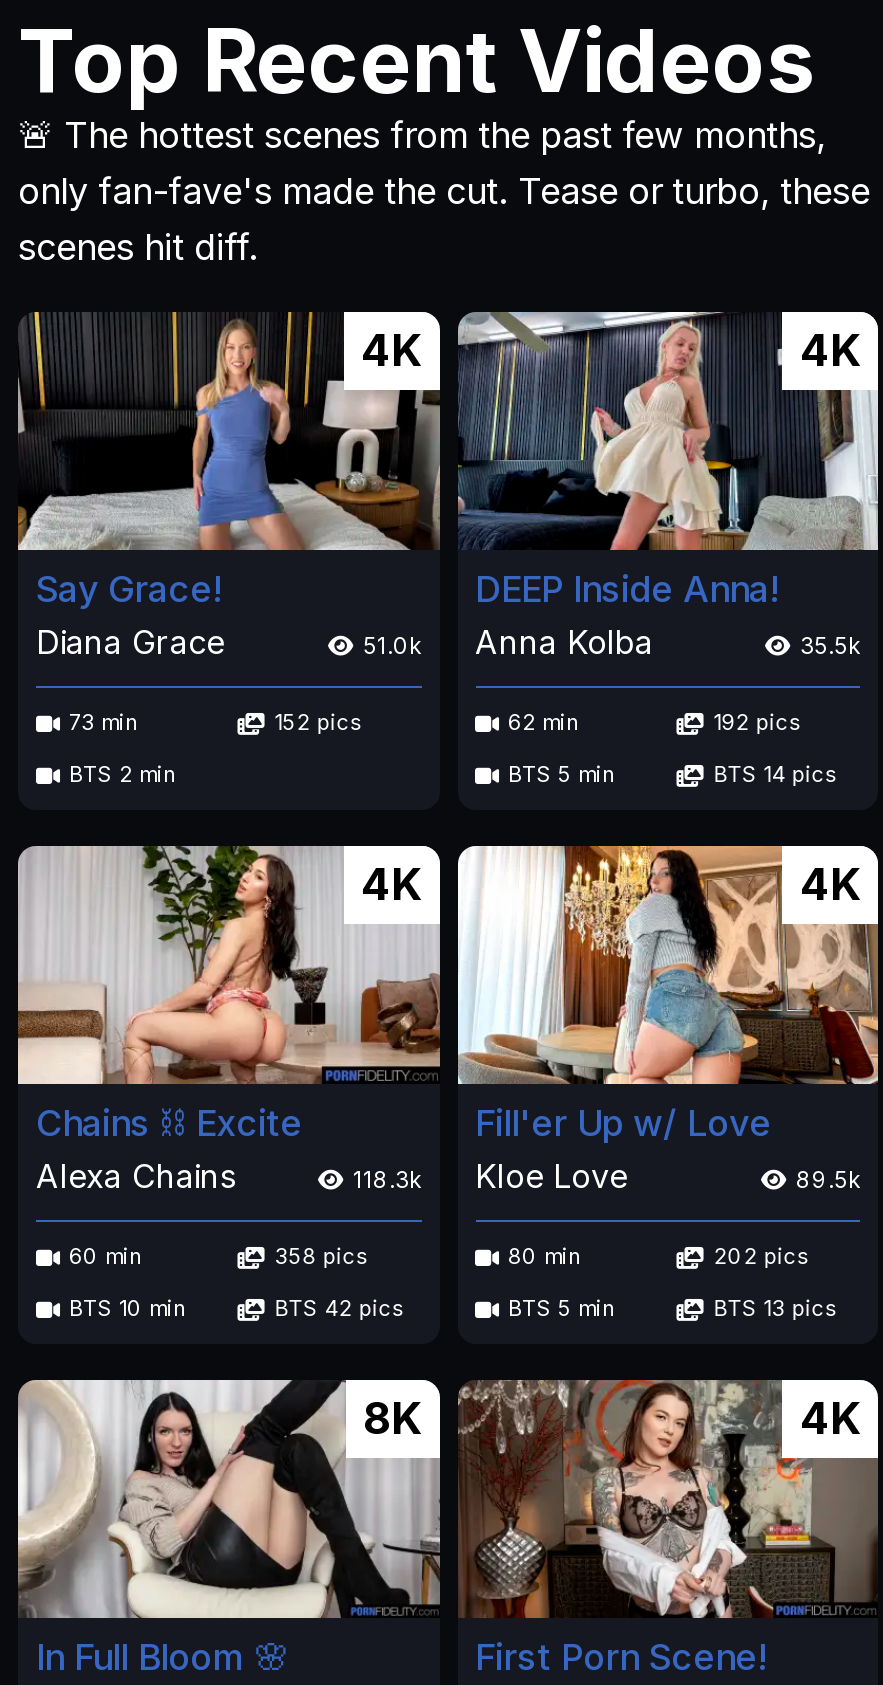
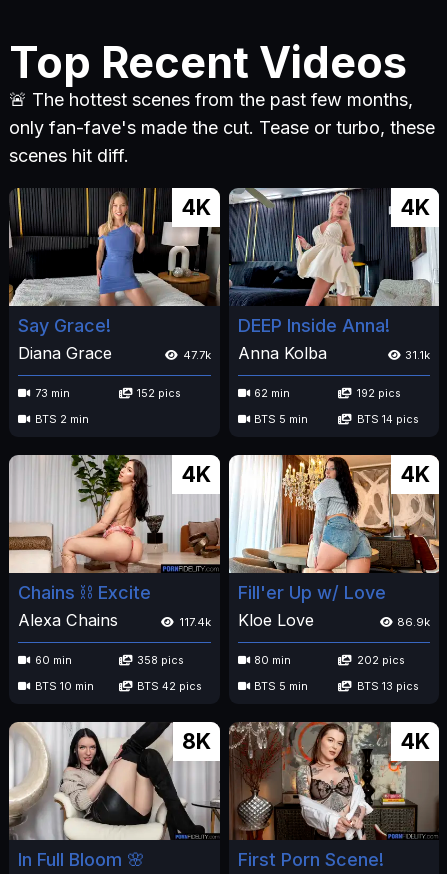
- 51.0k Anna Kolba
+ 47.7k Anna Kolba

- 35.5k
+ 31.1k

- 118.3k Kloe Love
+ 117.4k Kloe Love

- 89.5k
+ 86.9k
